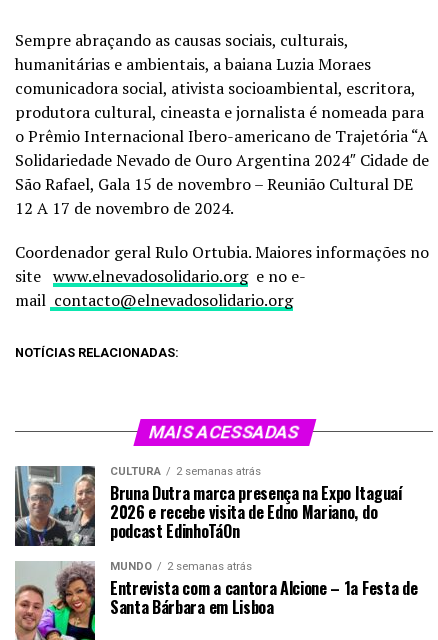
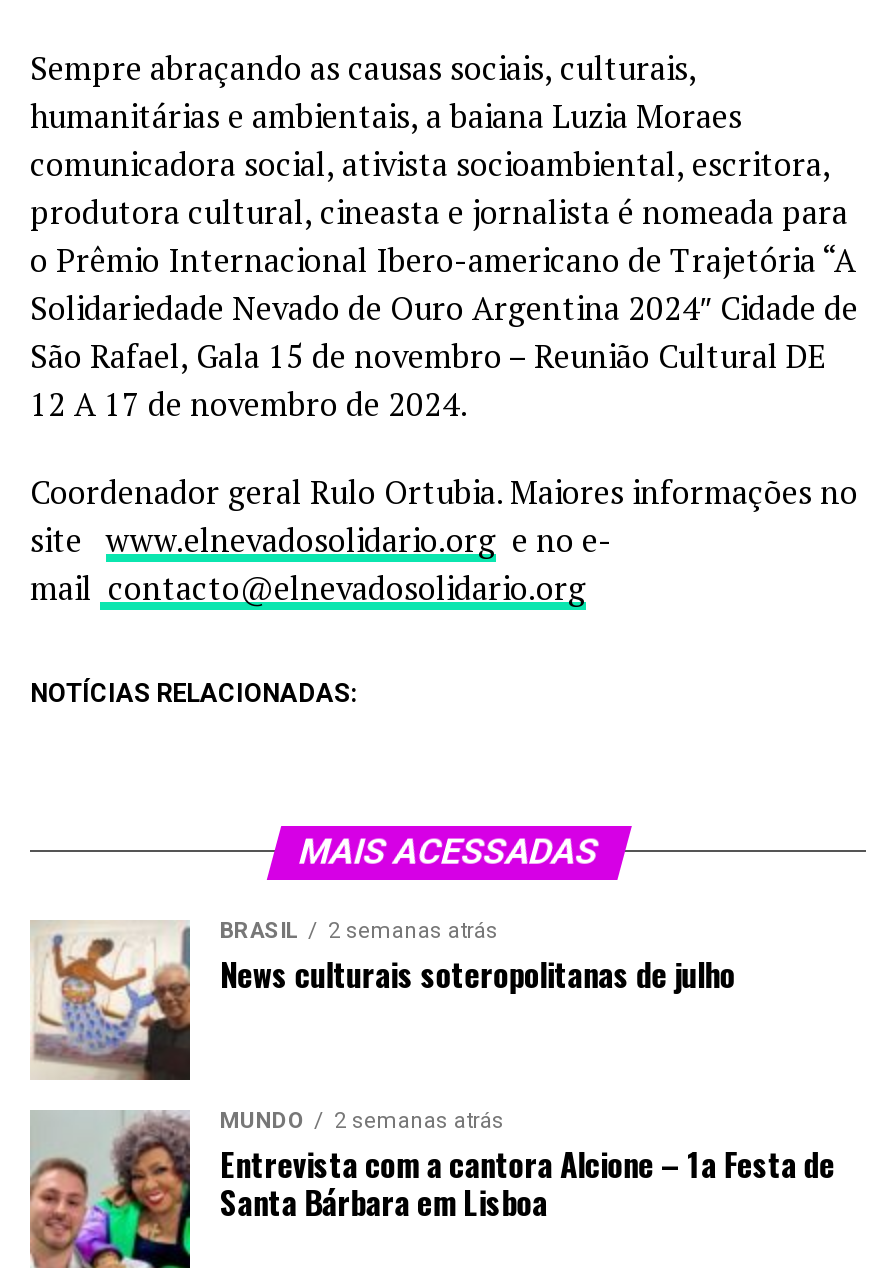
- [image]
- CULTURA
+ [image]
+ BRASIL

- Bruna Dutra marca presença na Expo Itaguaí
- 2026 e recebe visita de Edno Mariano, do
- podcast EdinhoTáOn
+ News culturais soteropolitanas de julho
